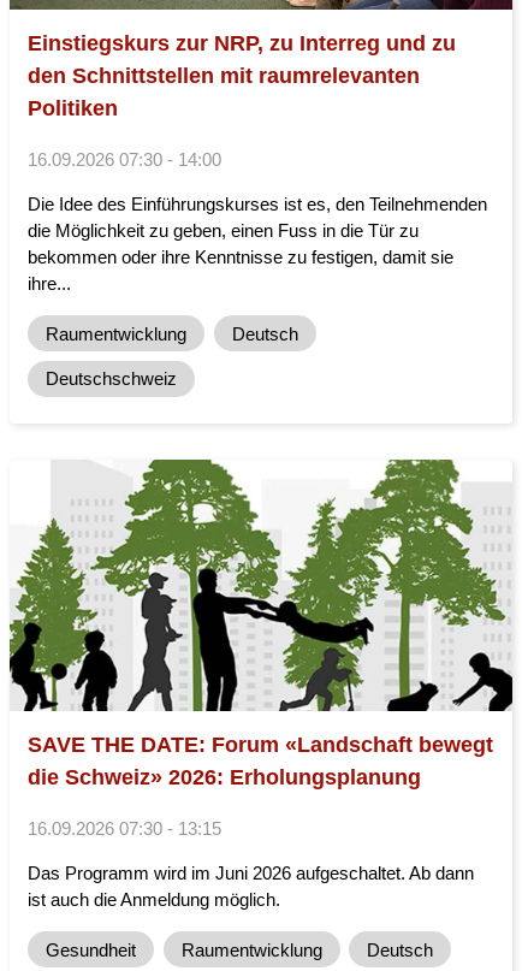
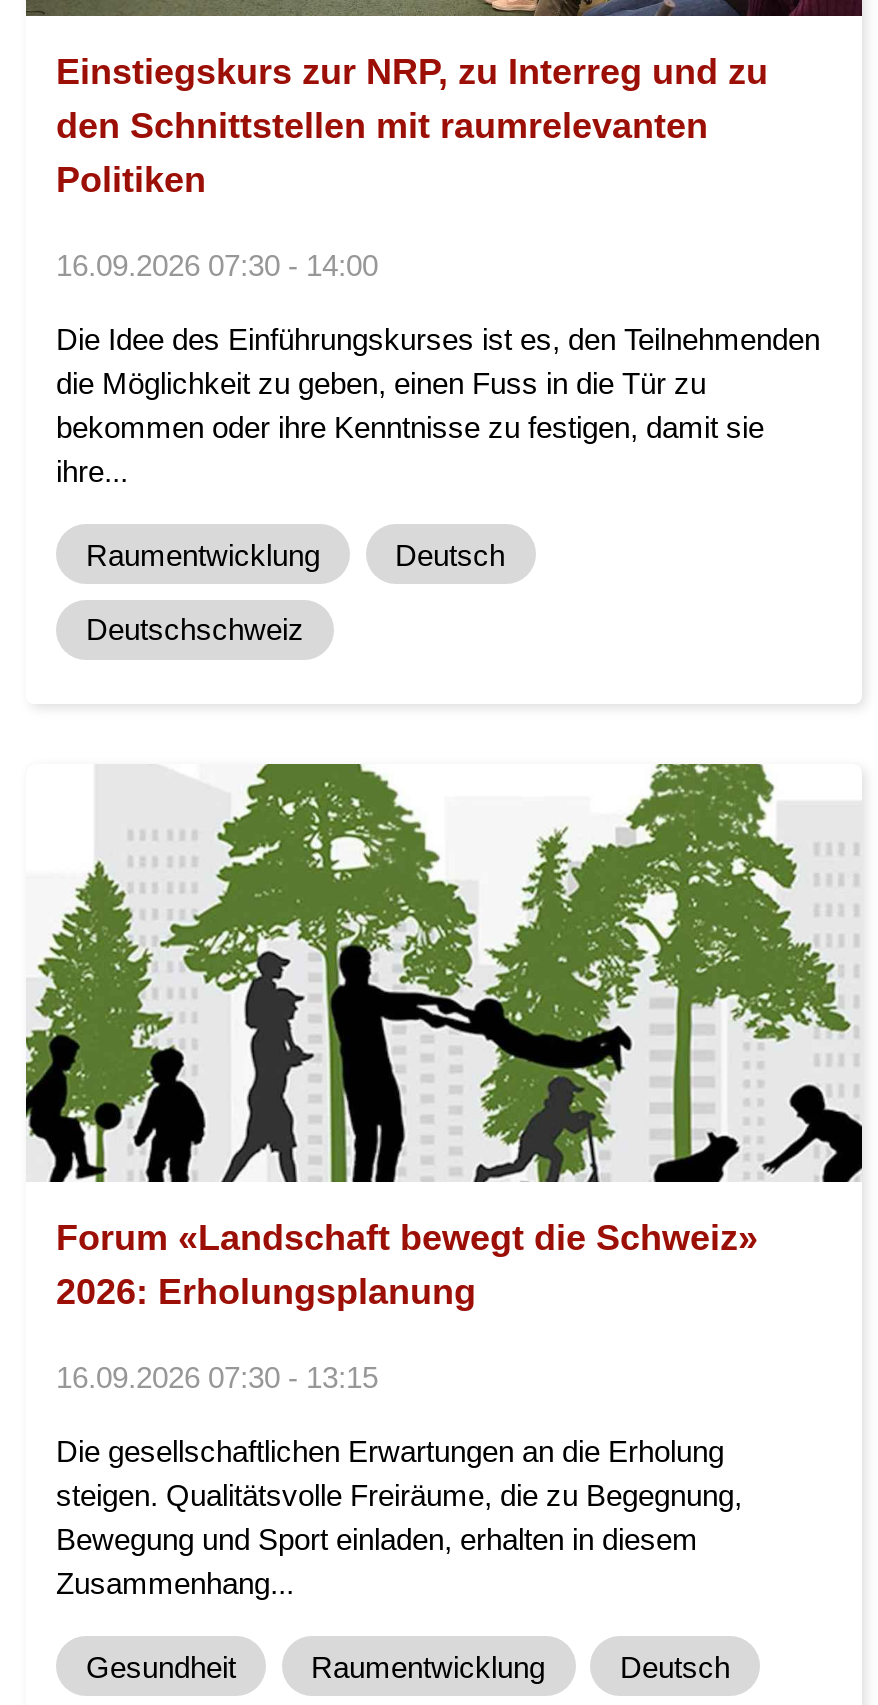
- SAVE THE DATE: Forum «Landschaft bewegt
- die Schweiz» 2026: Erholungsplanung
+ Forum «Landschaft bewegt die Schweiz»
+ 2026: Erholungsplanung

- Das Programm wird im Juni 2026 aufgeschaltet. Ab dann
- ist auch die Anmeldung möglich.
+ Die gesellschaftlichen Erwartungen an die Erholung
+ steigen. Qualitätsvolle Freiräume, die zu Begegnung,
+ Bewegung und Sport einladen, erhalten in diesem
+ Zusammenhang...
